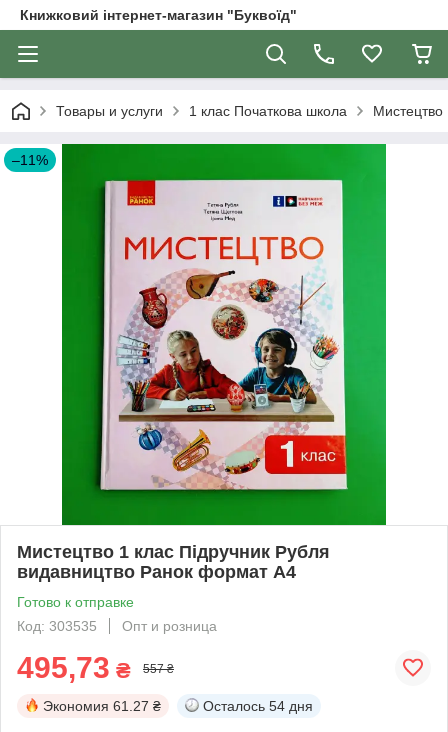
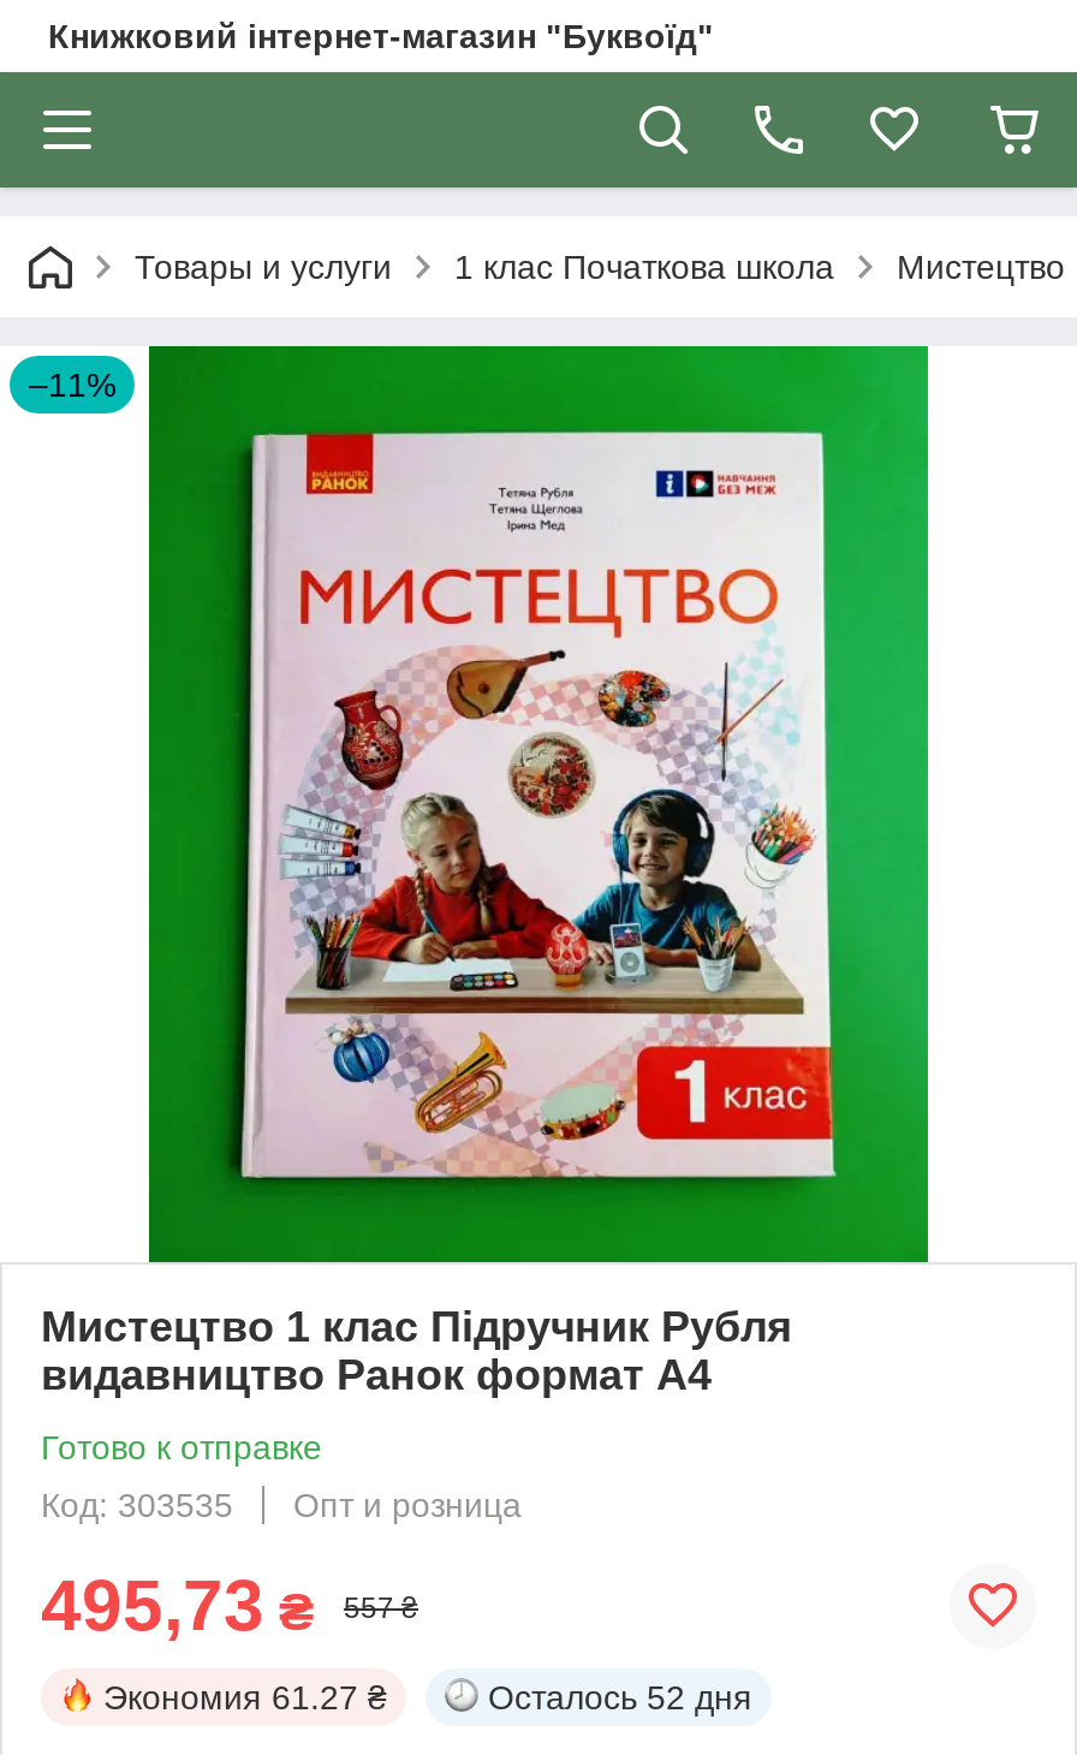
- Осталось 54 дня
+ Осталось 52 дня
